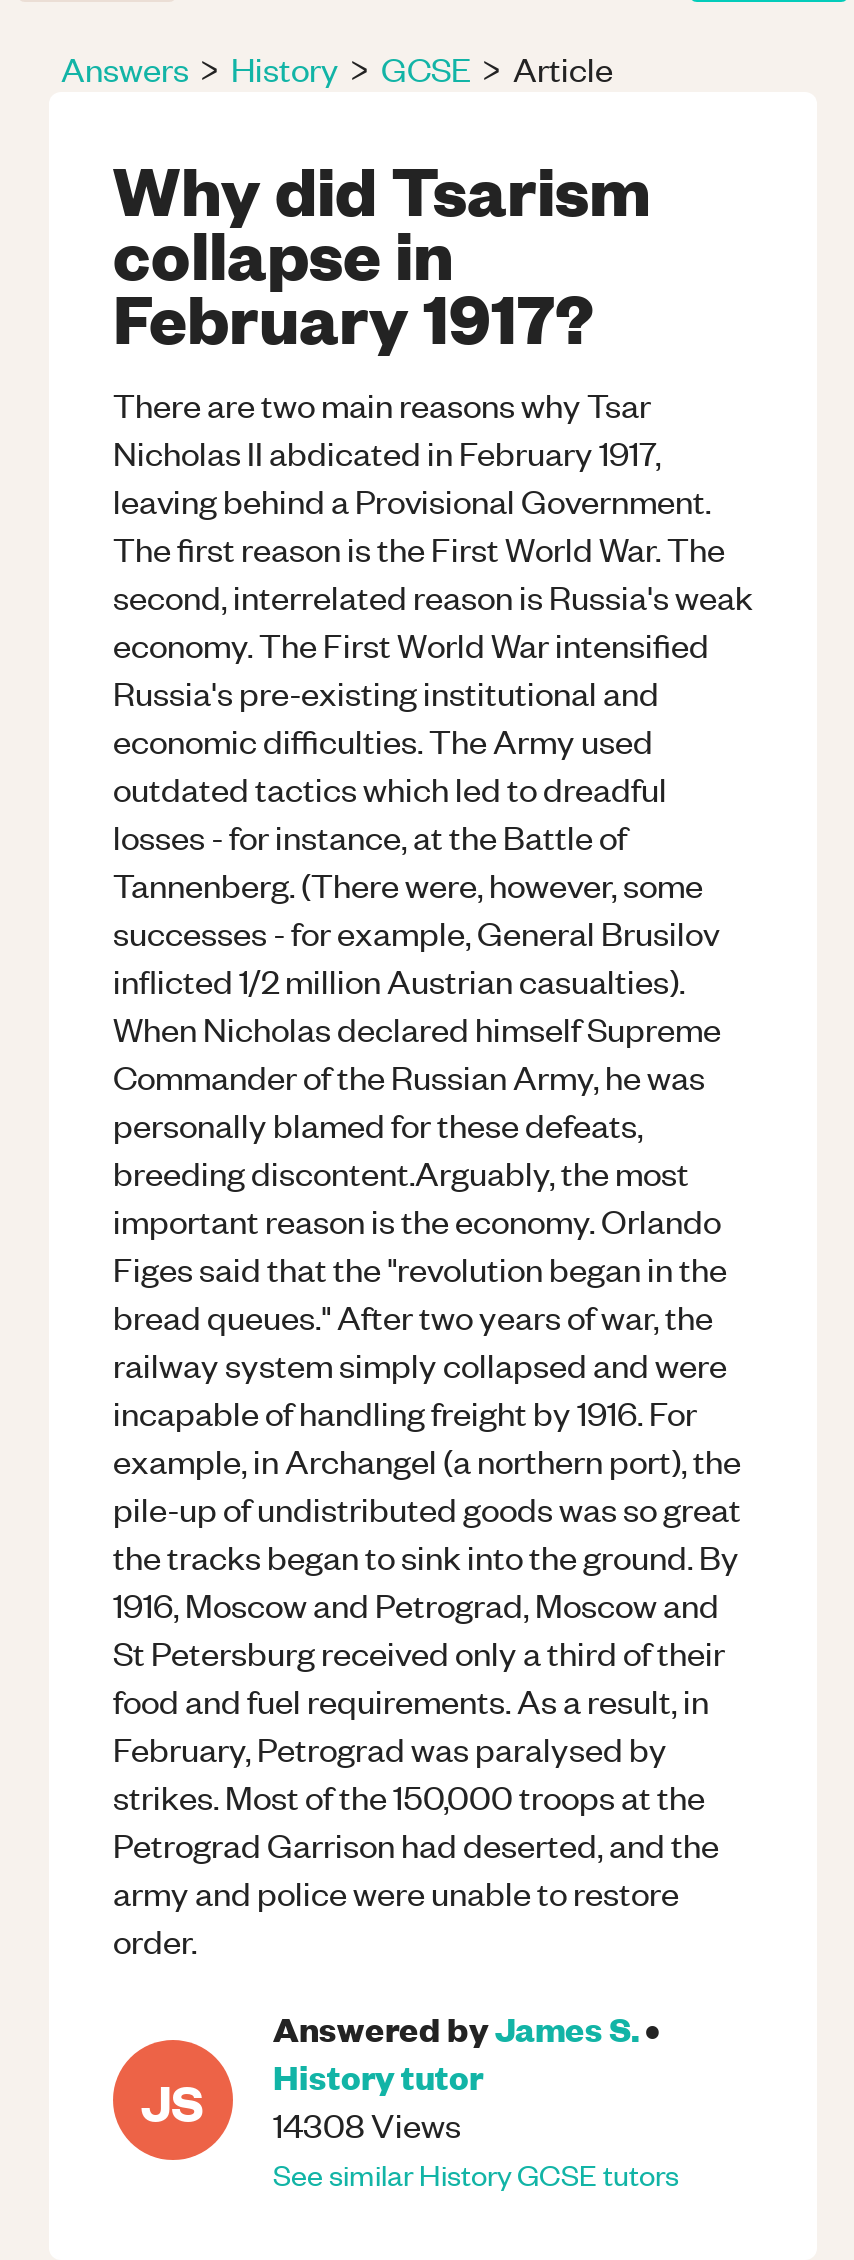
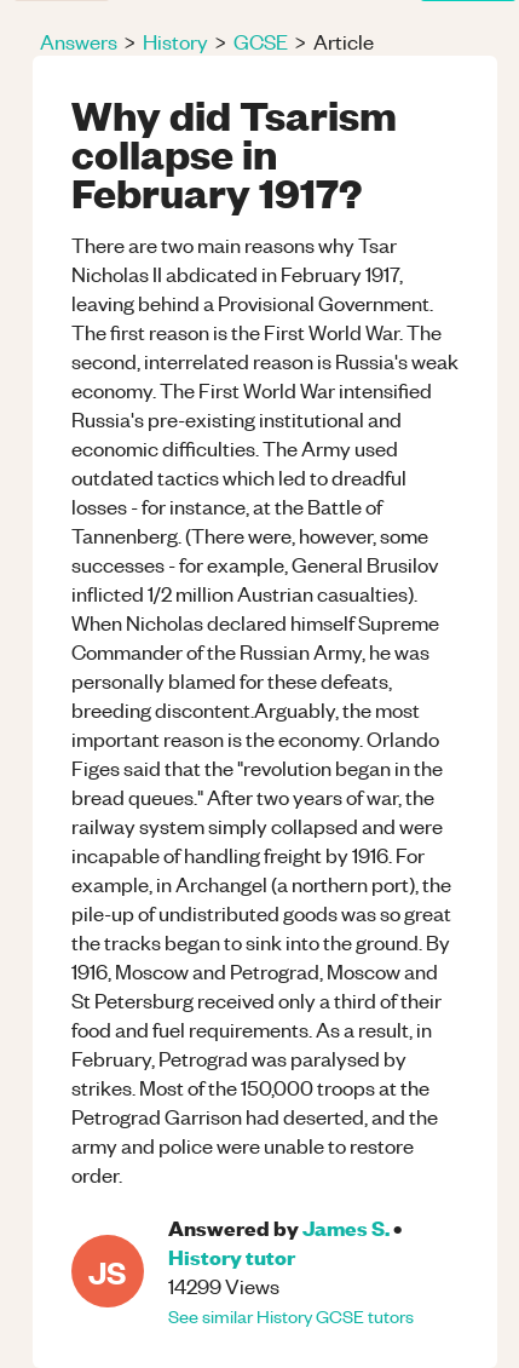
- JS 14308 Views Historytutor
+ JS 14299 Views Historytutor
